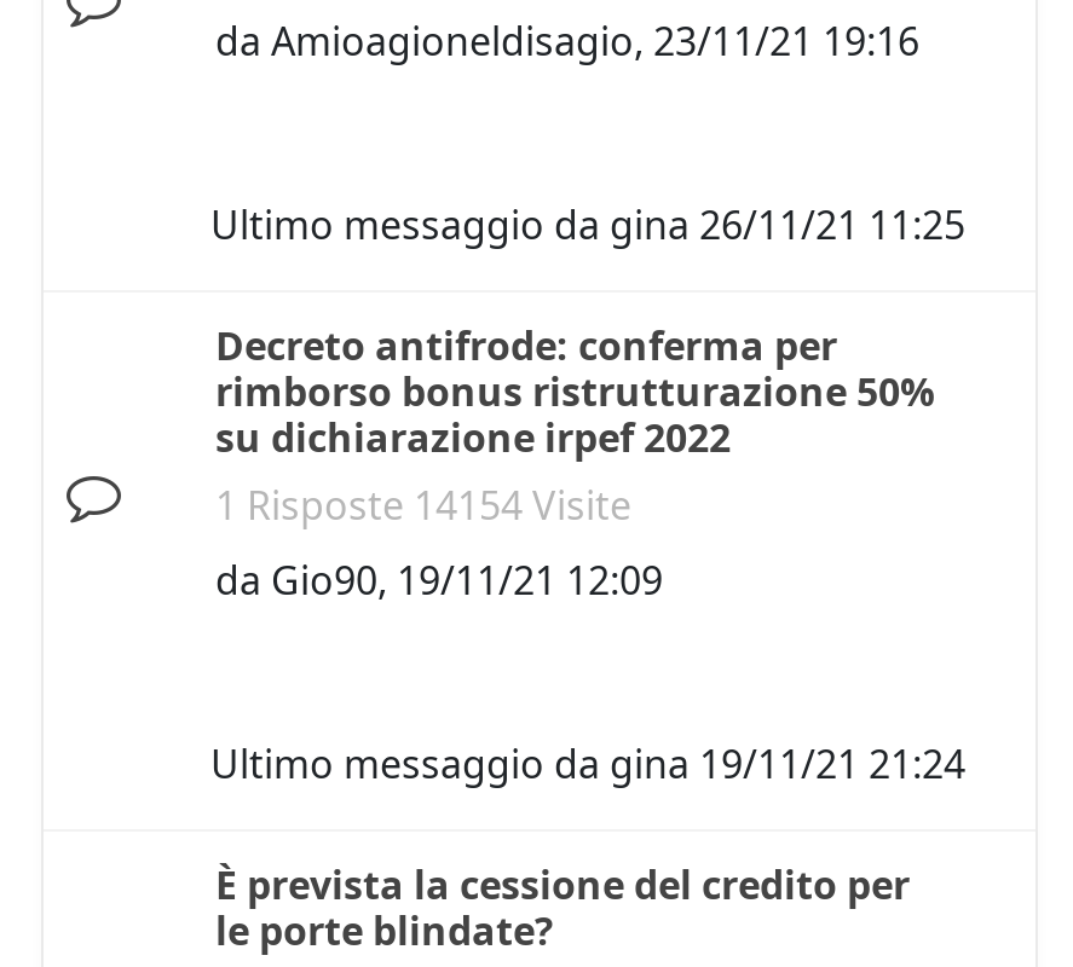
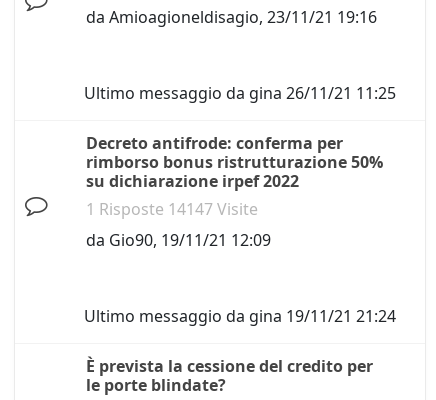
- 1 Risposte 14154 Visite
+ 1 Risposte 14147 Visite
